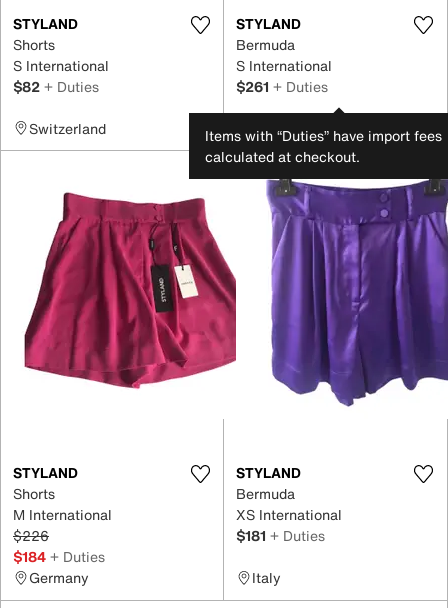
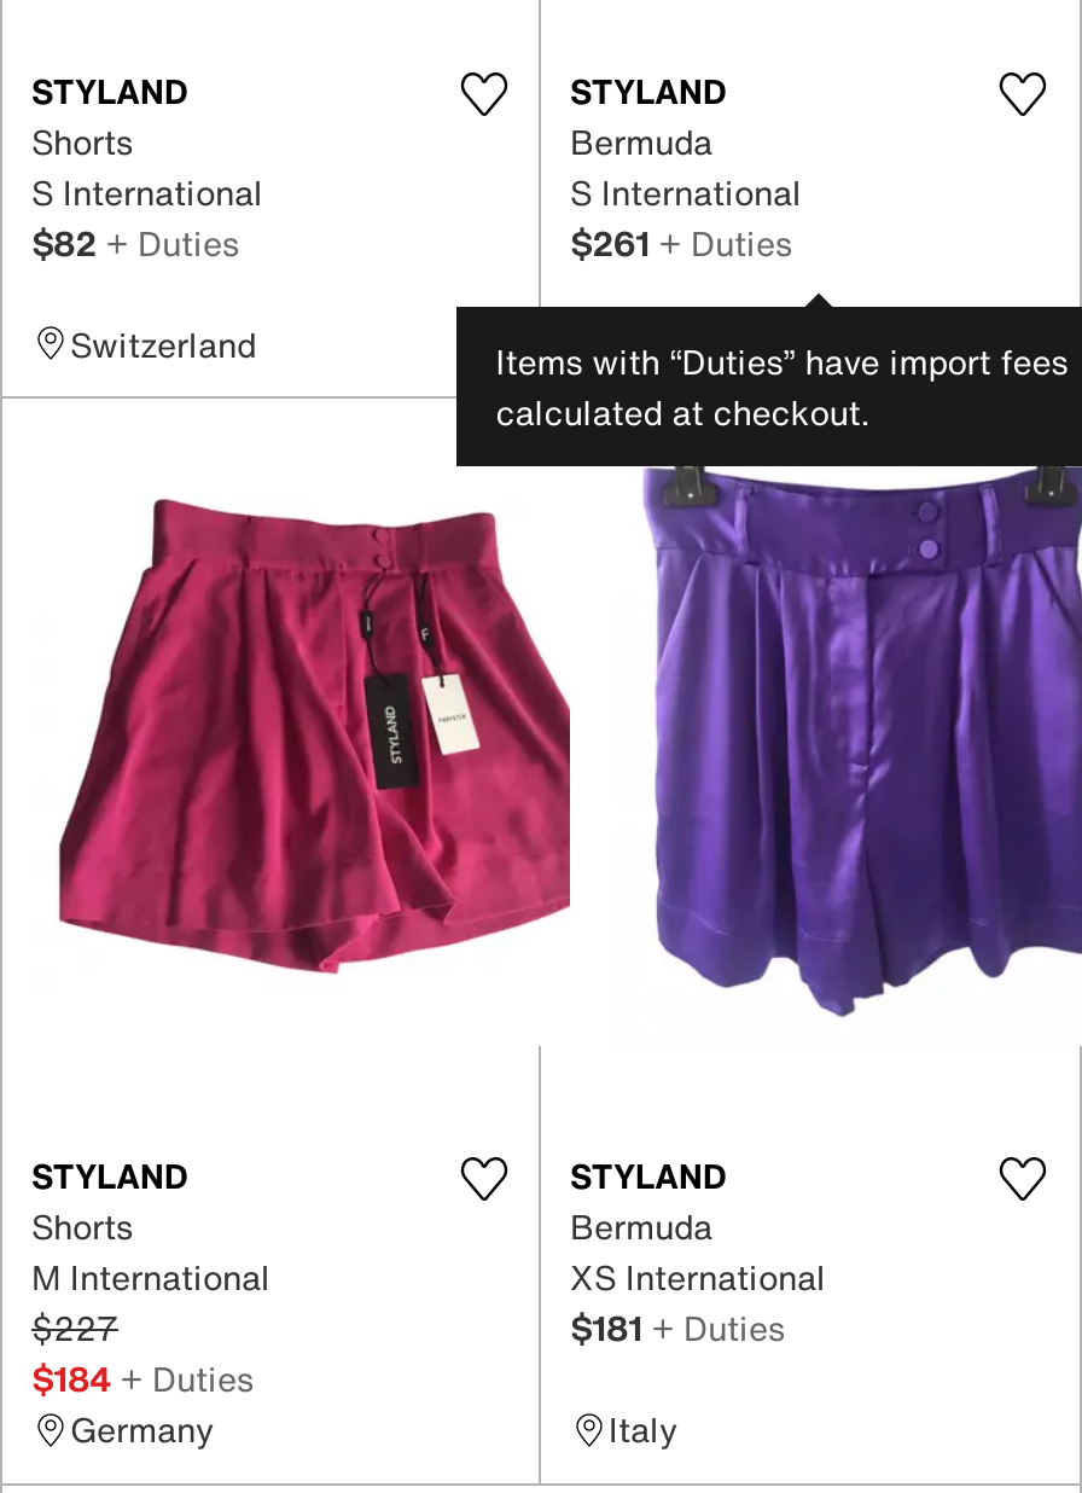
- $226
+ $227
